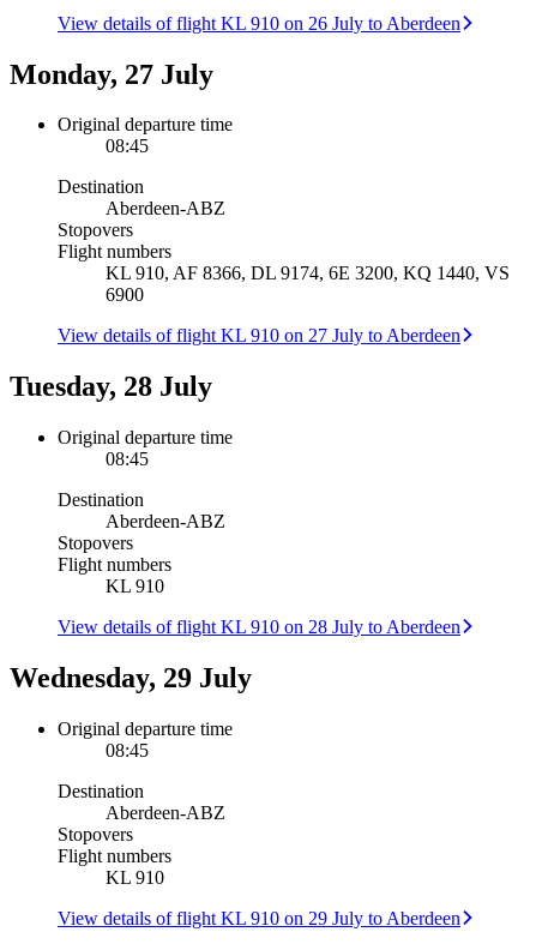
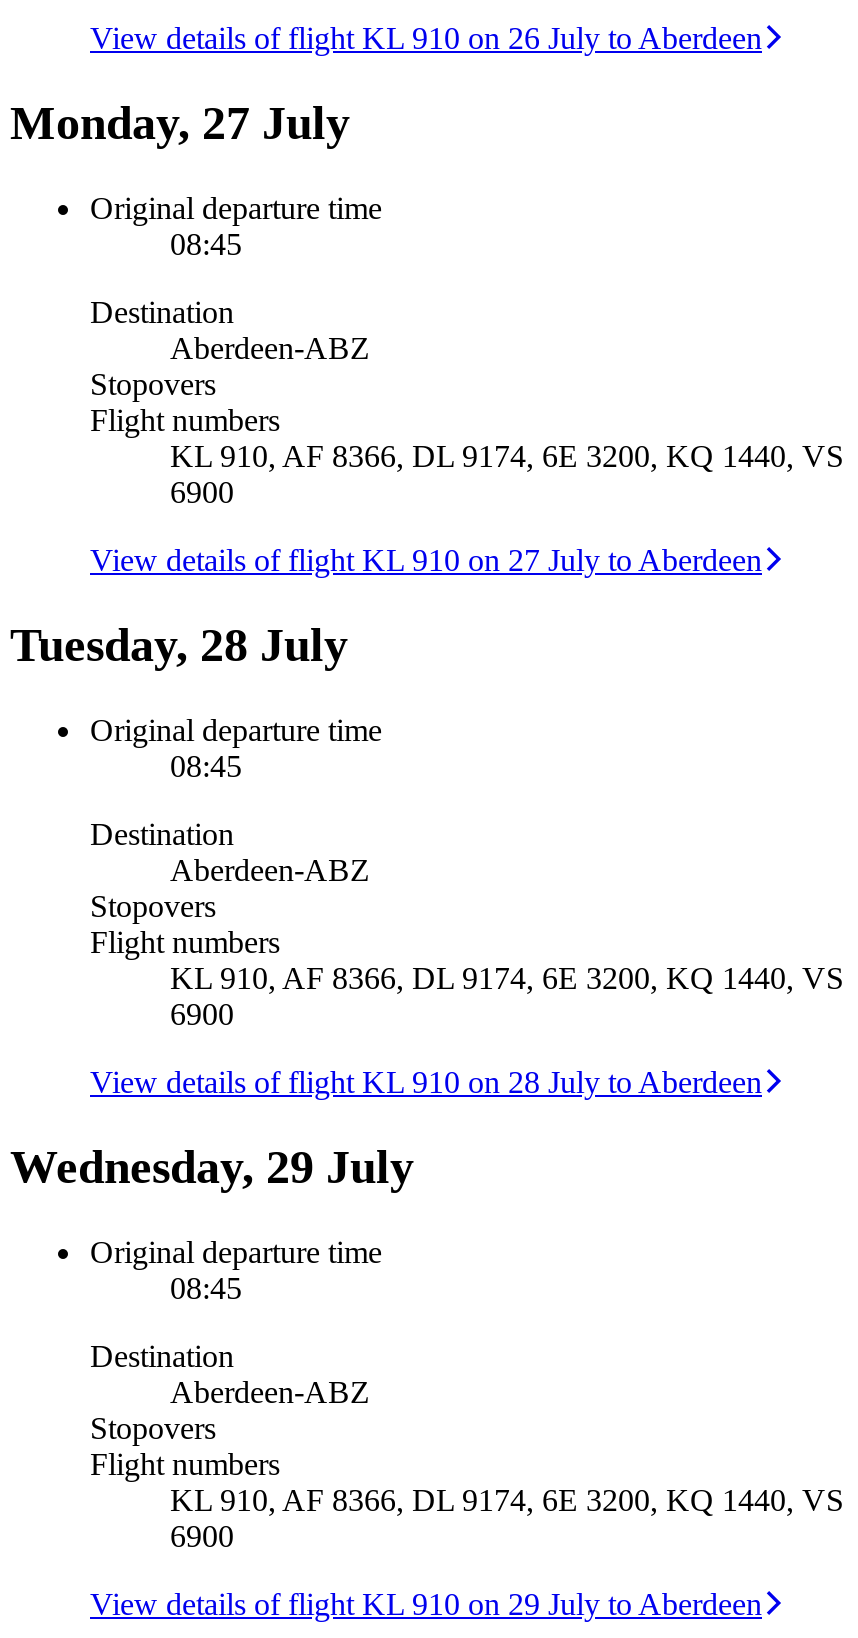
- KL 910
+ KL 910, AF 8366, DL 9174, 6E 3200, KQ 1440, VS
+ 6900

- KL 910
+ KL 910, AF 8366, DL 9174, 6E 3200, KQ 1440, VS
+ 6900
